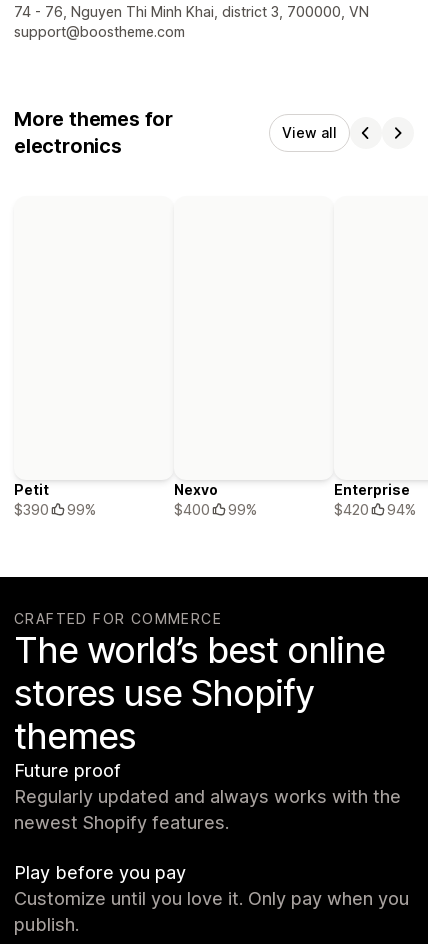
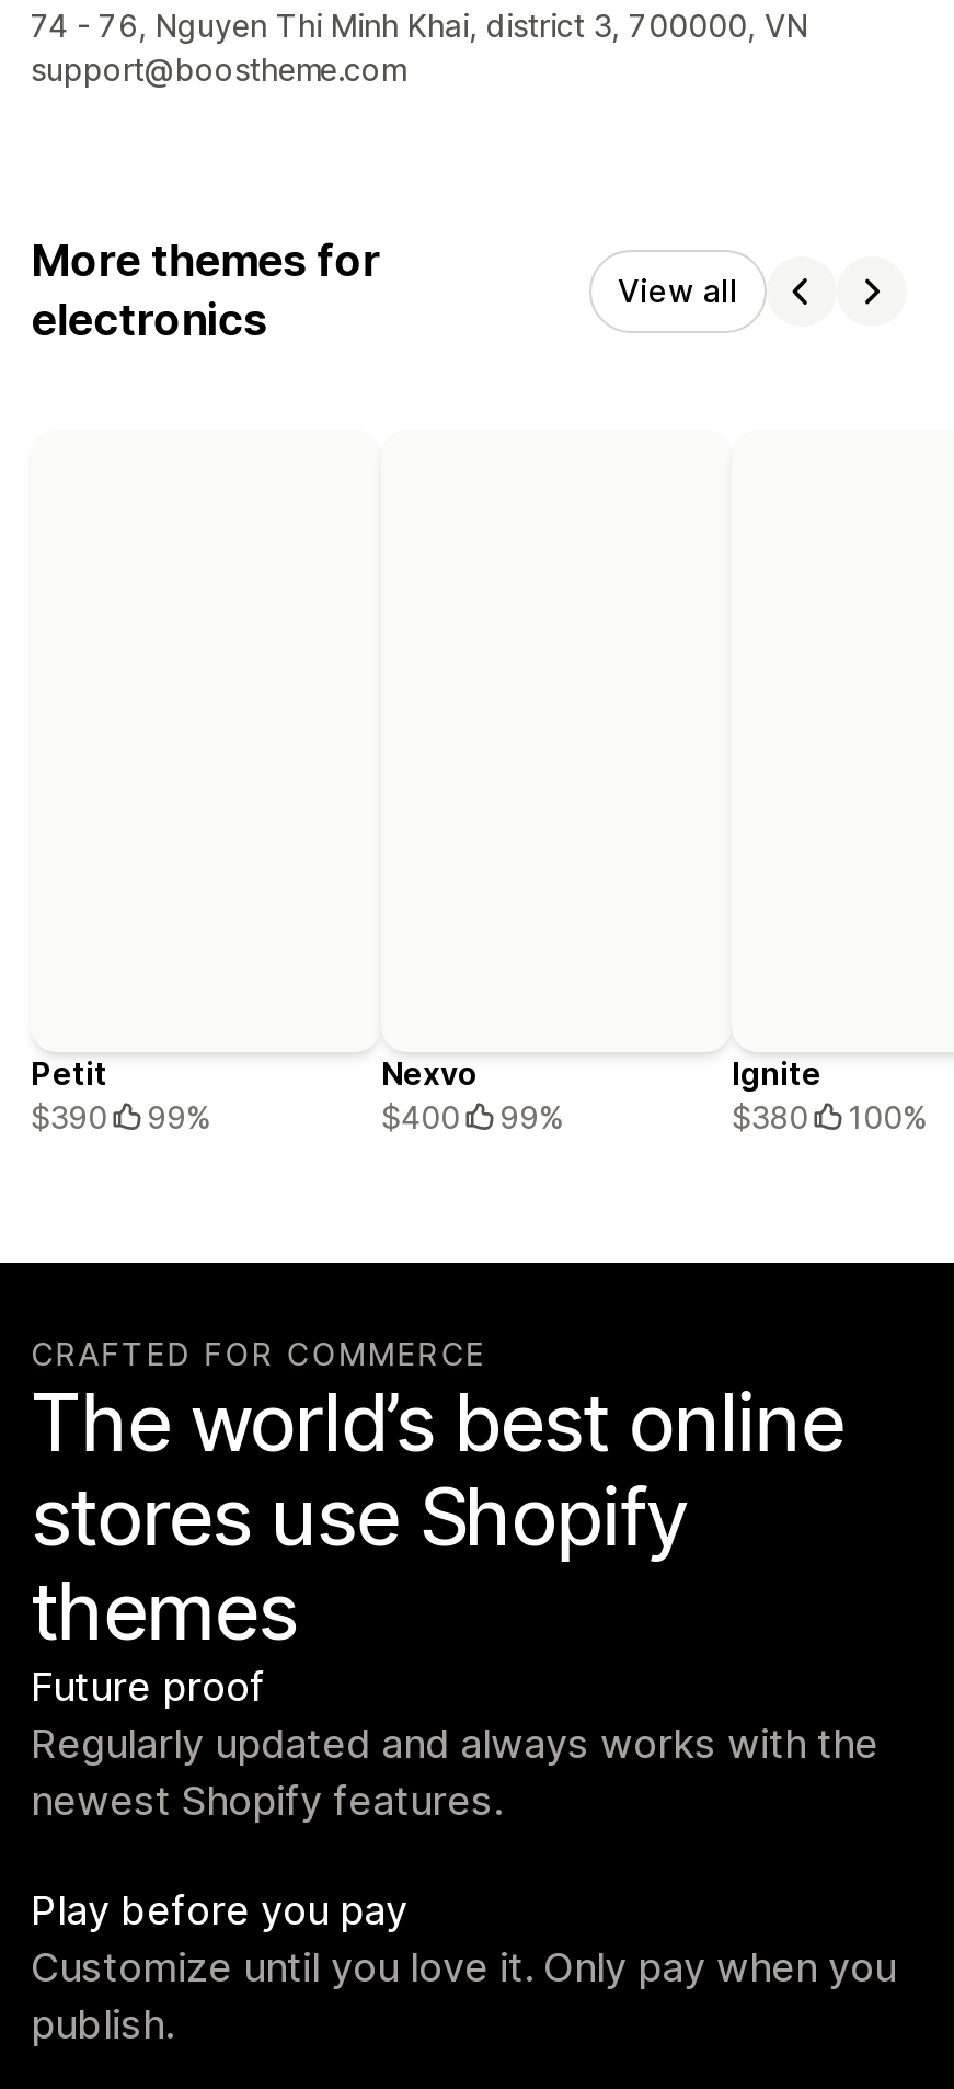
- Enterprise
- $420
- 94%
+ Ignite
+ $380
+ 100%
